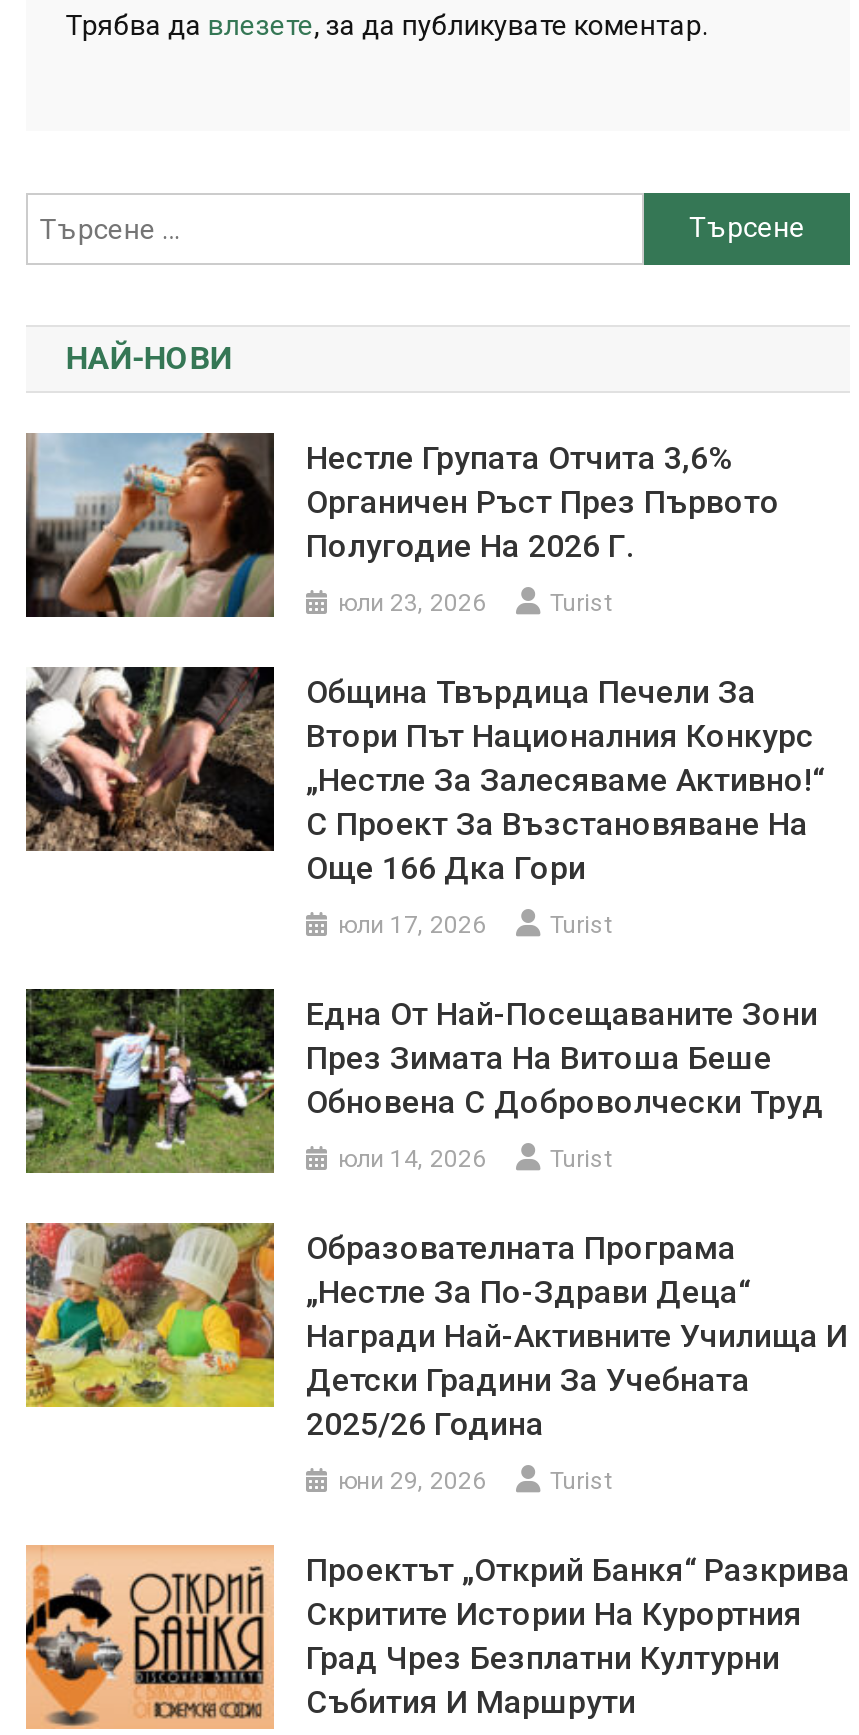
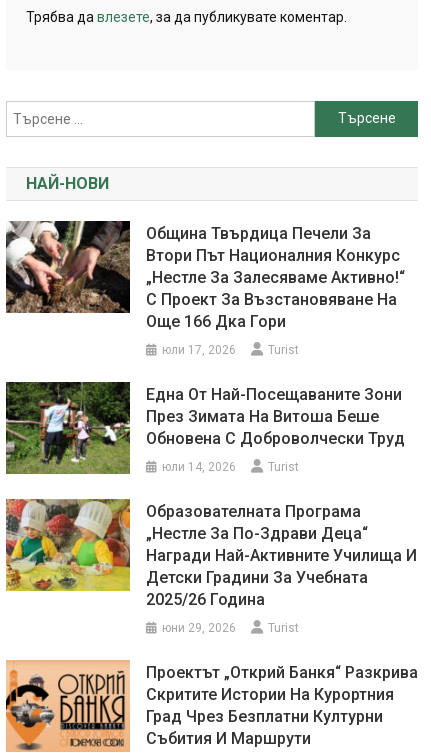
- [image]
- Нестле Групата Отчита 3,6%
- Органичен Ръст През Първото
- Полугодие На 2026 Г.
- юли 23, 2026
- Turist
